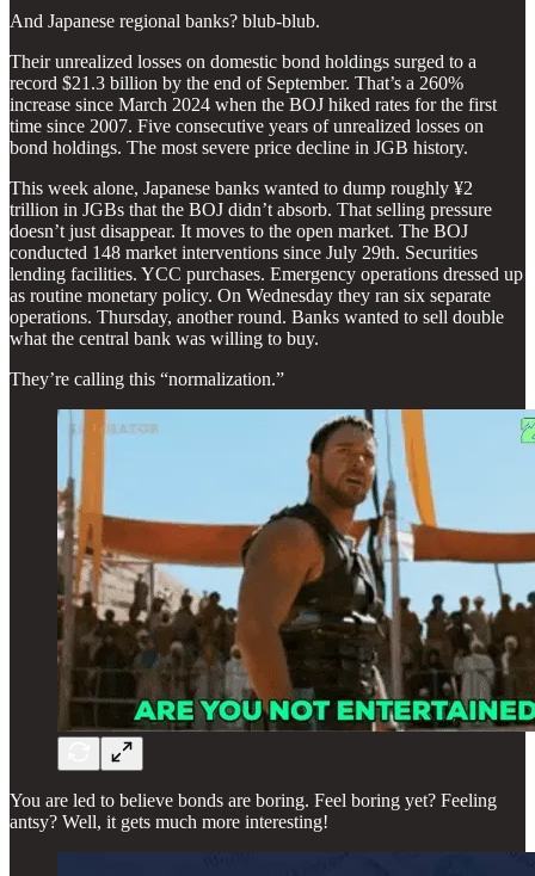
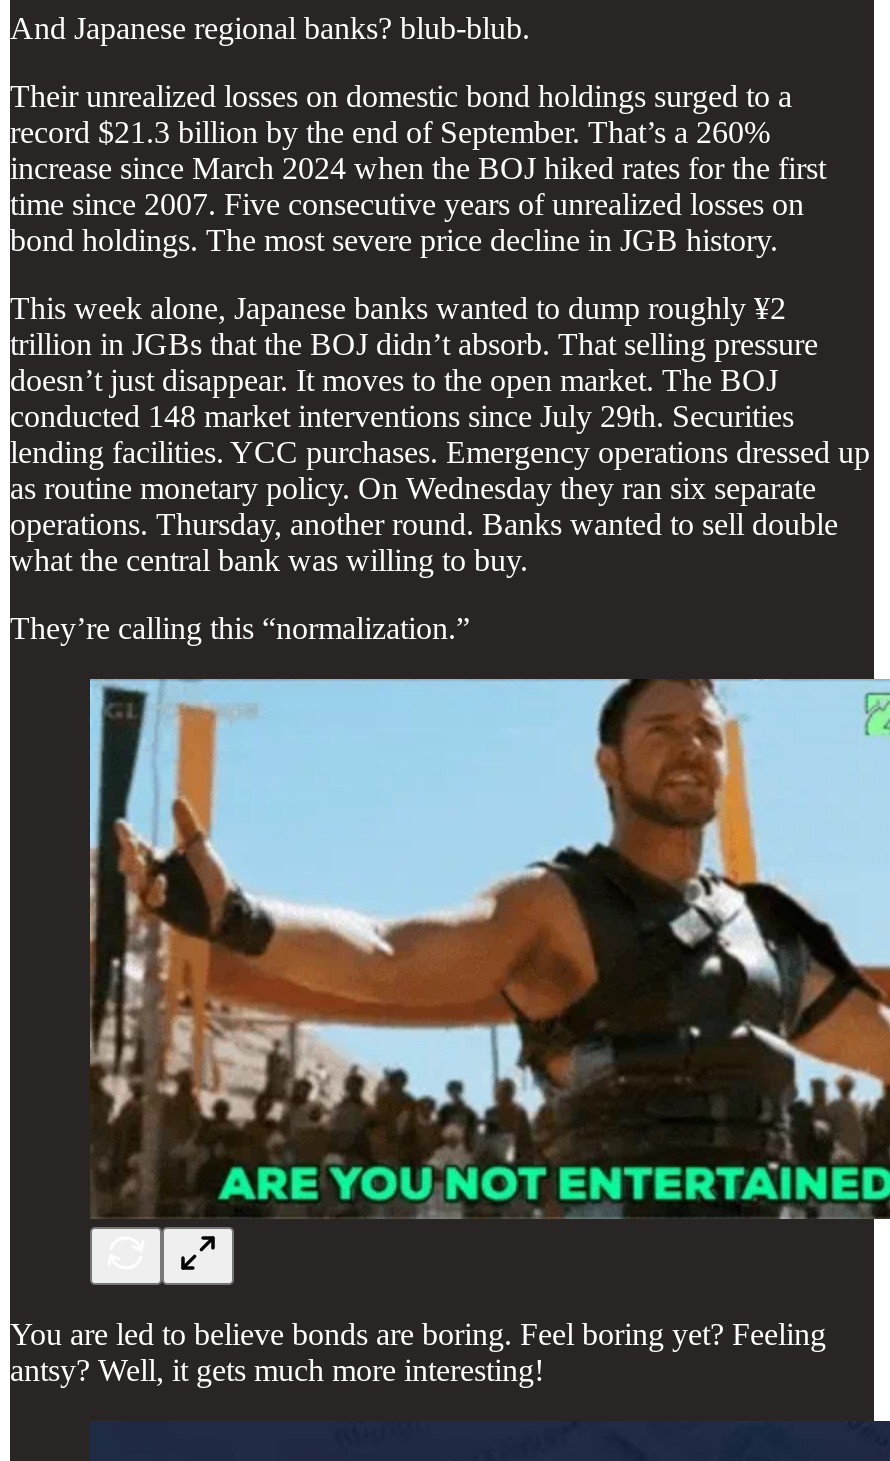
- [image]
+ [image]
